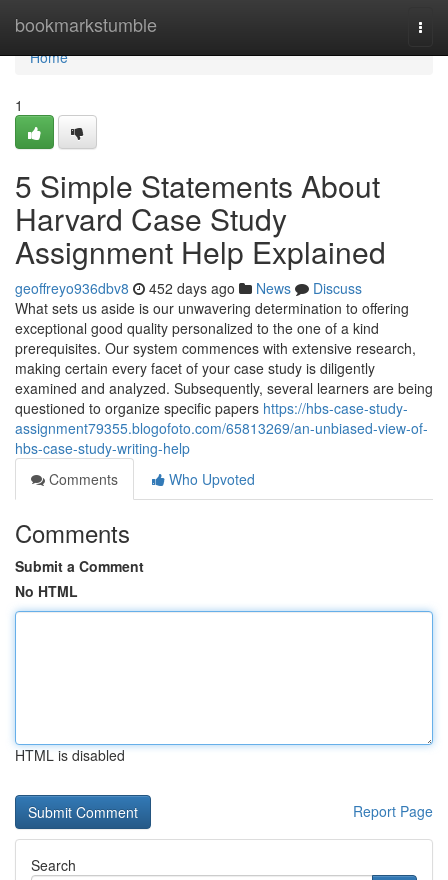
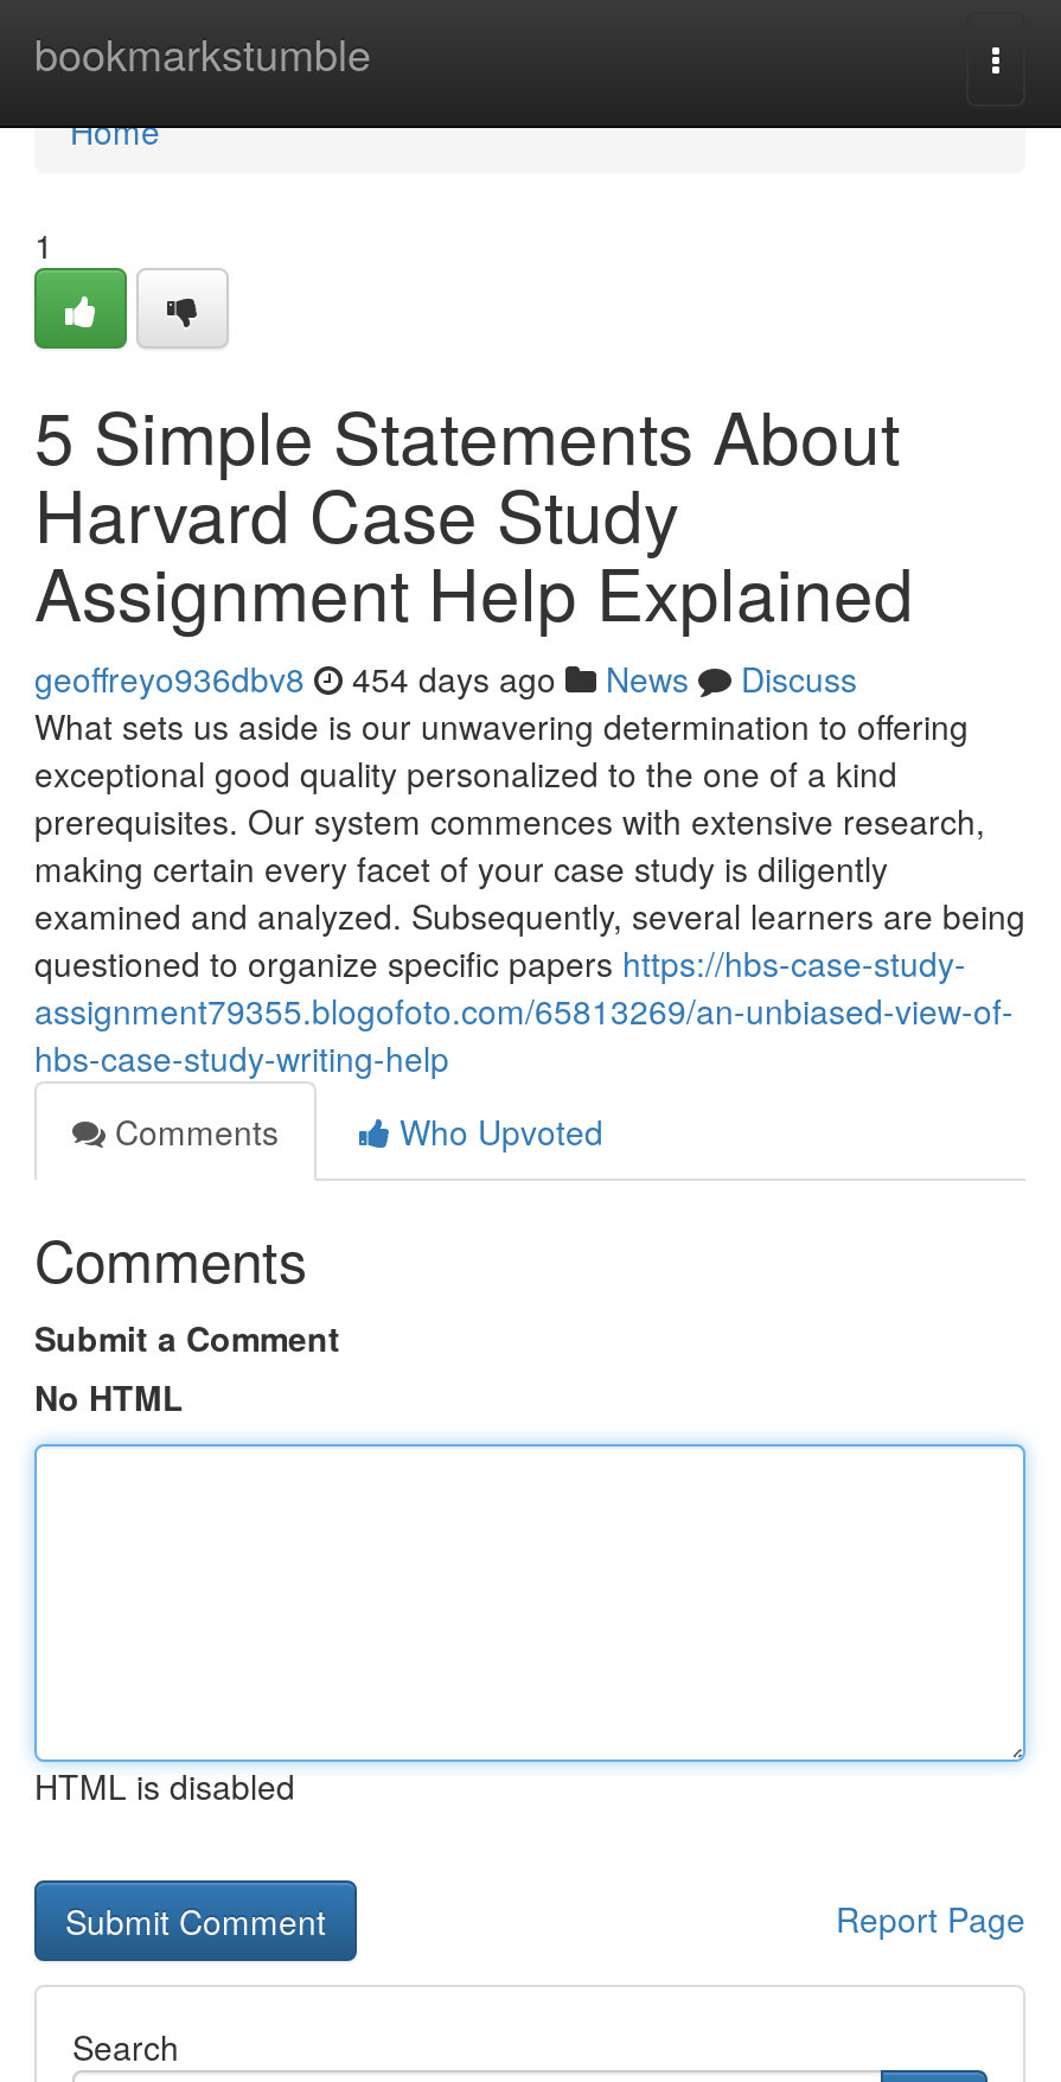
- geoffreyo936dbv8 452 days ago News Discuss
+ geoffreyo936dbv8 454 days ago News Discuss
